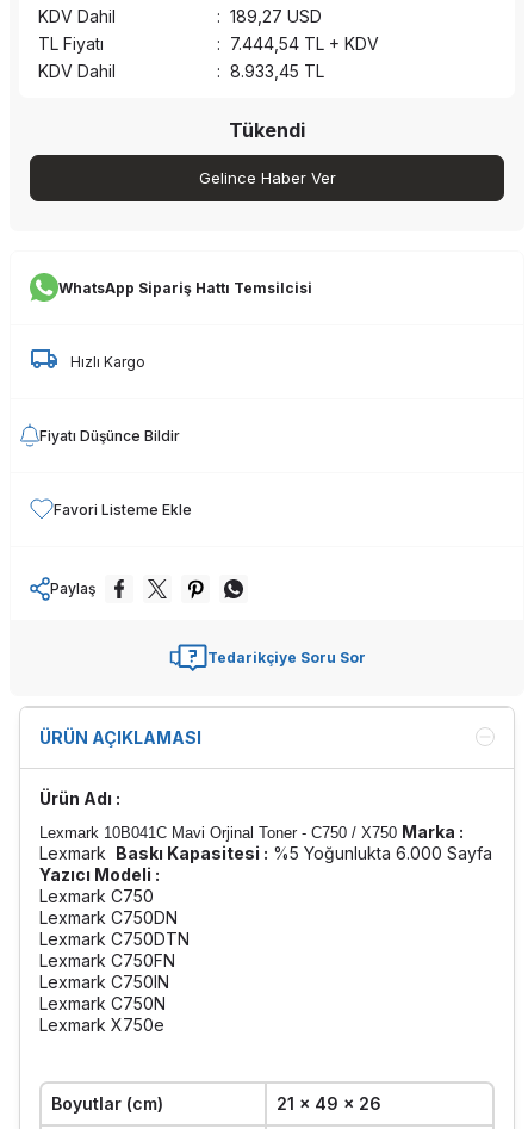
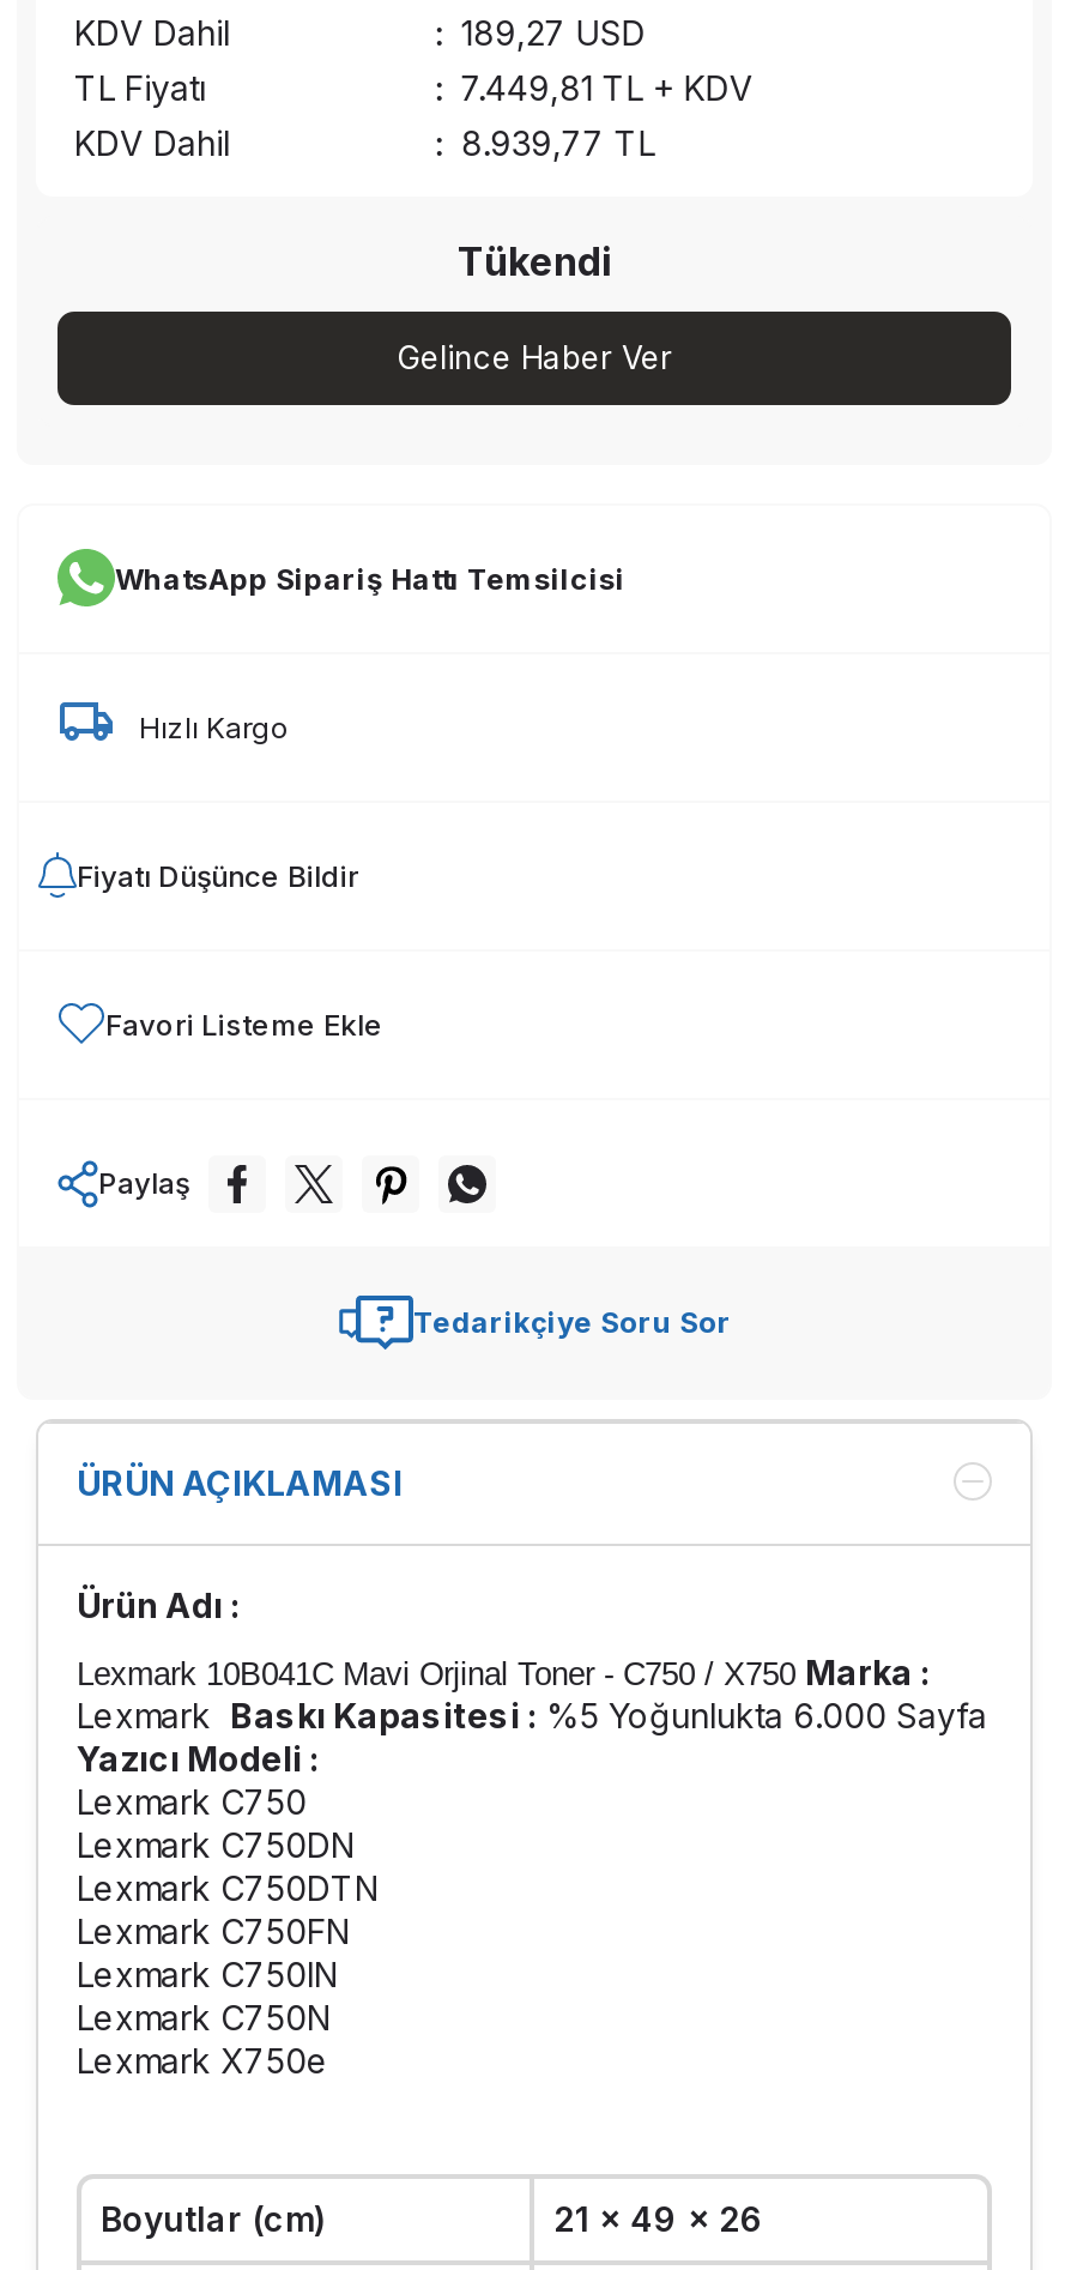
- : 7.444,54 TL + KDV
+ : 7.449,81 TL + KDV

- : 8.933,45 TL
+ : 8.939,77 TL
